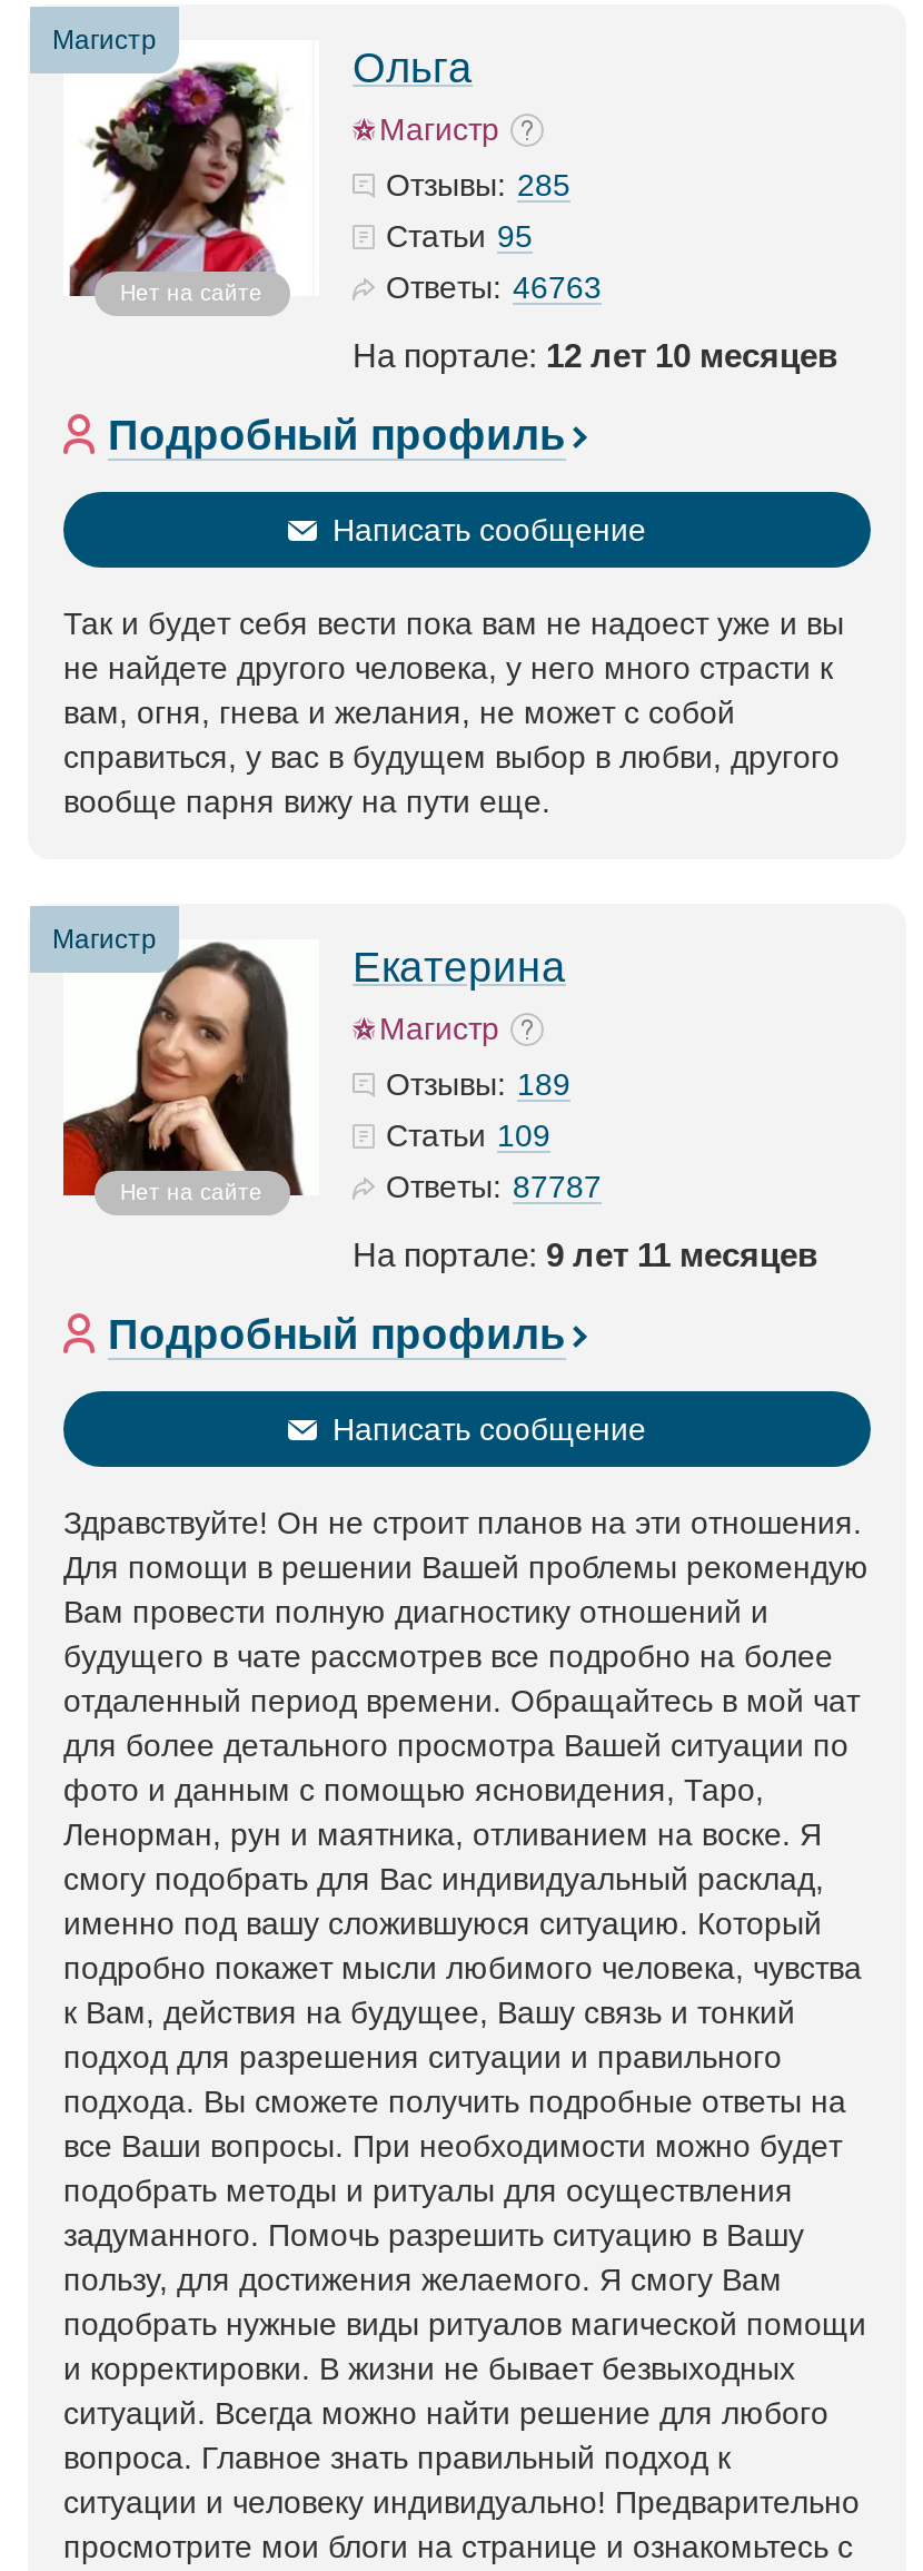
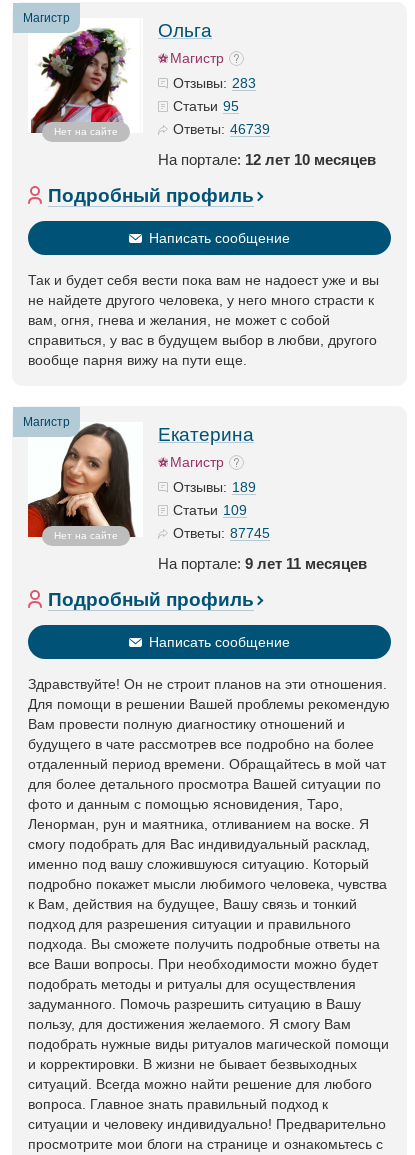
- Отзывы: 285
+ Отзывы: 283

- Ответы: 46763
+ Ответы: 46739

- Ответы: 87787
+ Ответы: 87745
